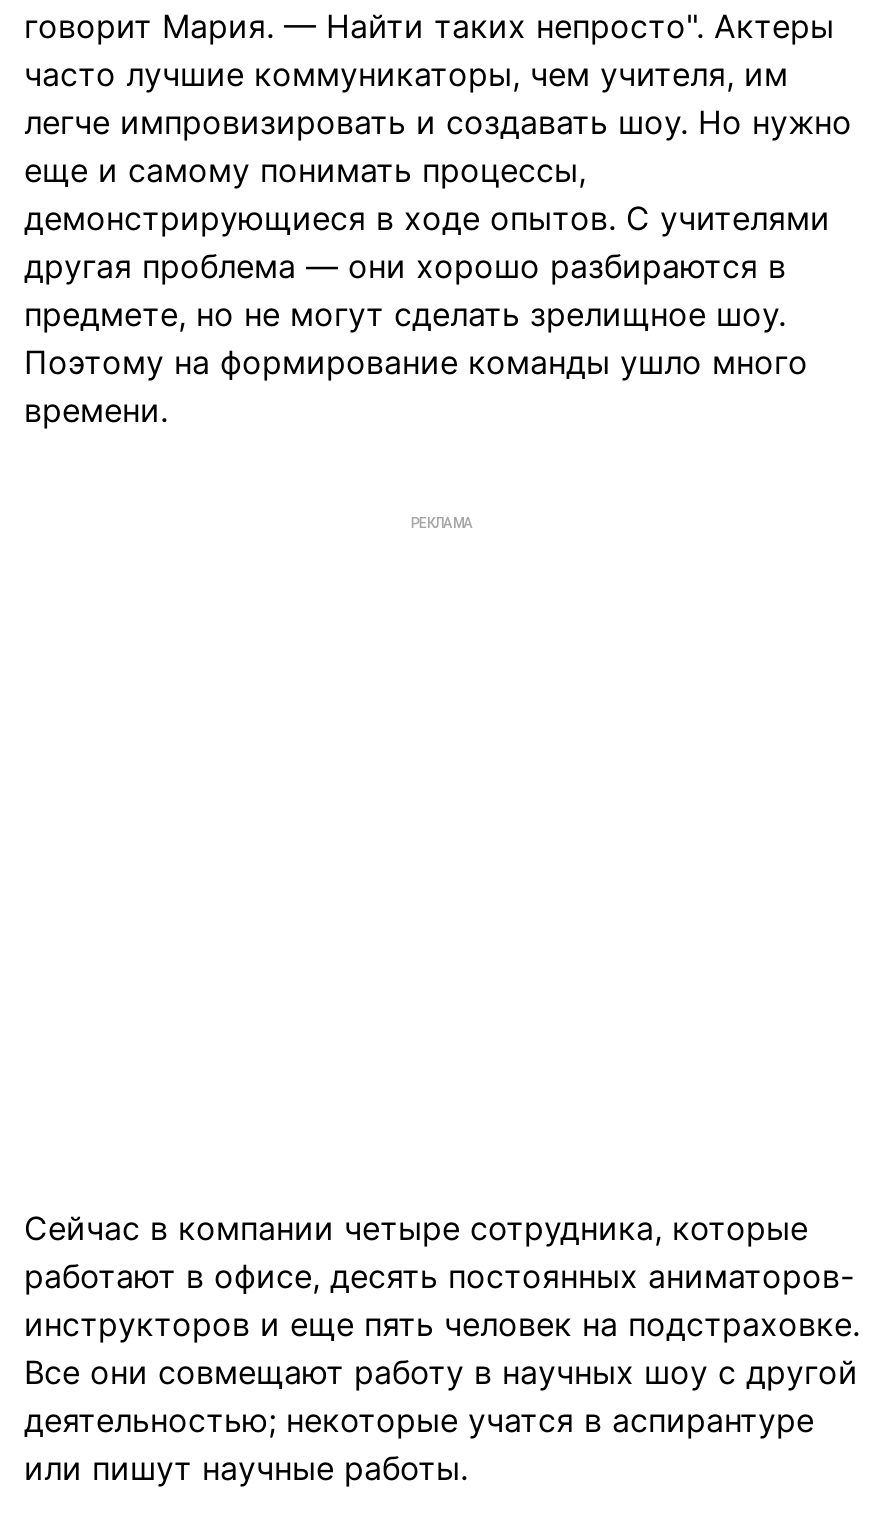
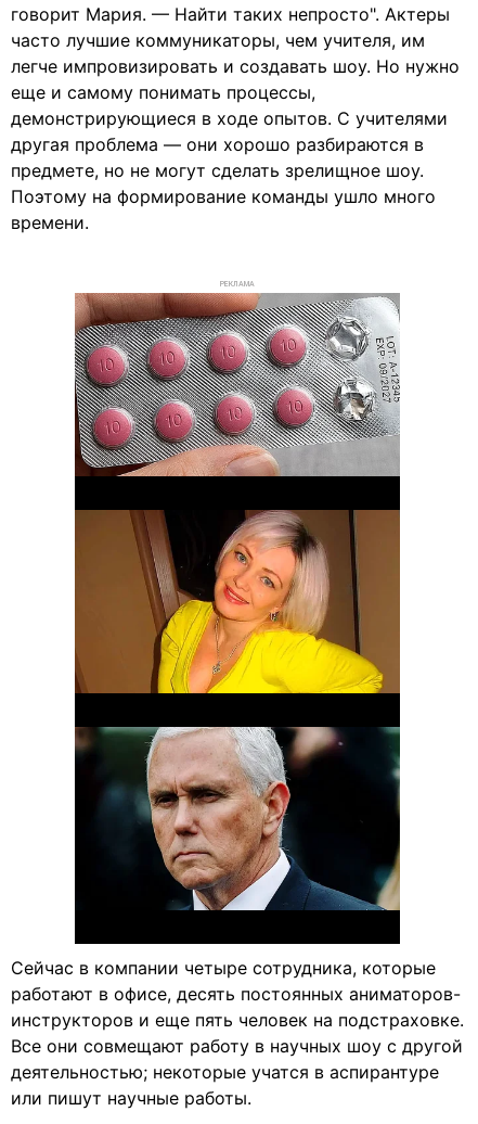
+ [image]
